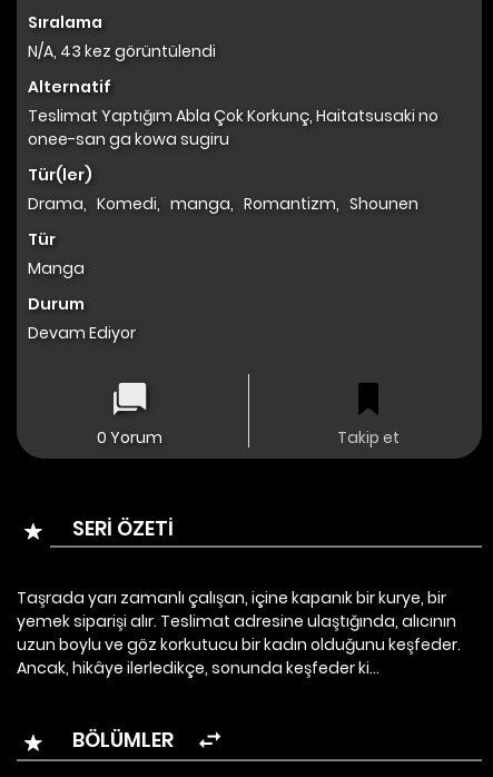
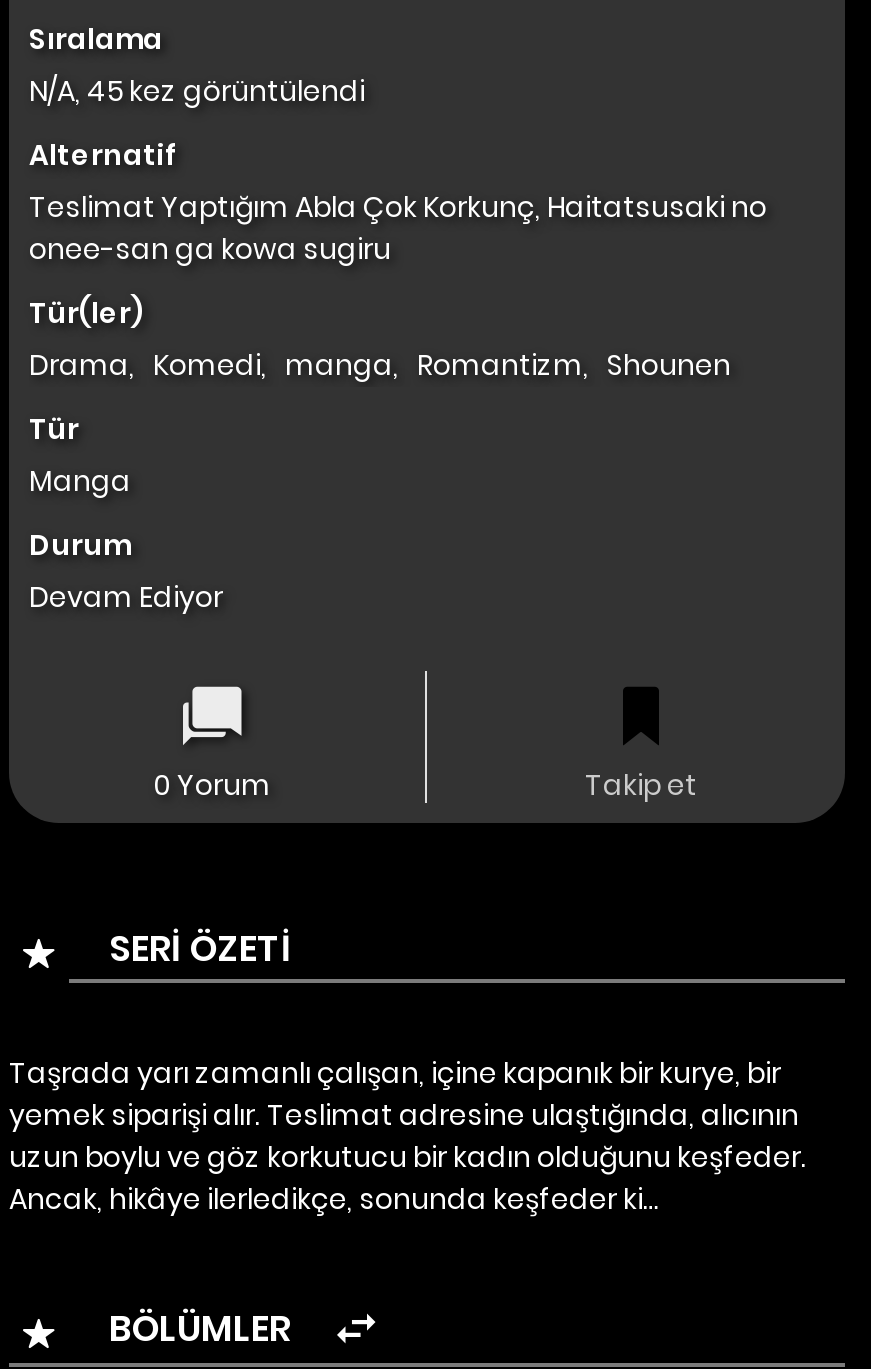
- N/A, 43 kez görüntülendi
+ N/A, 45 kez görüntülendi
